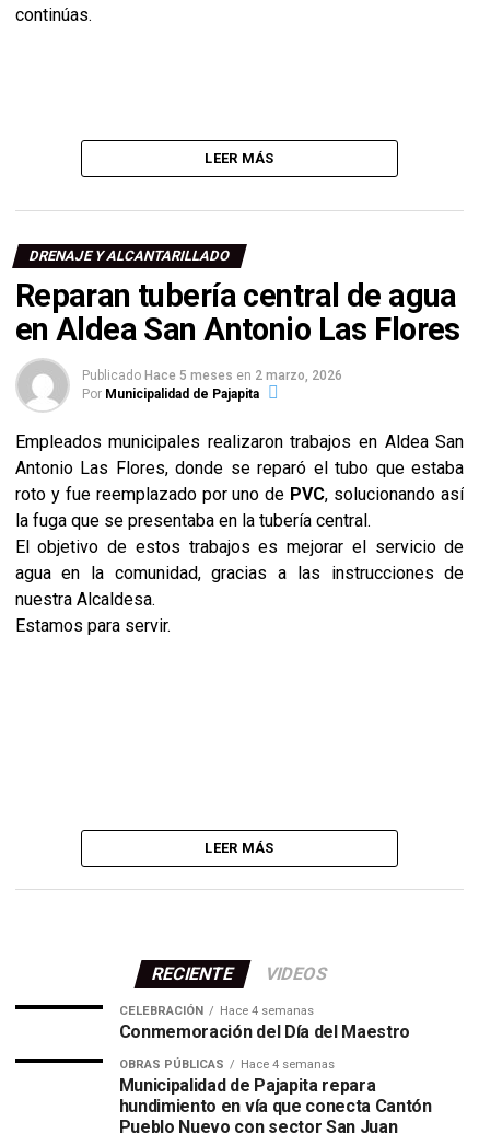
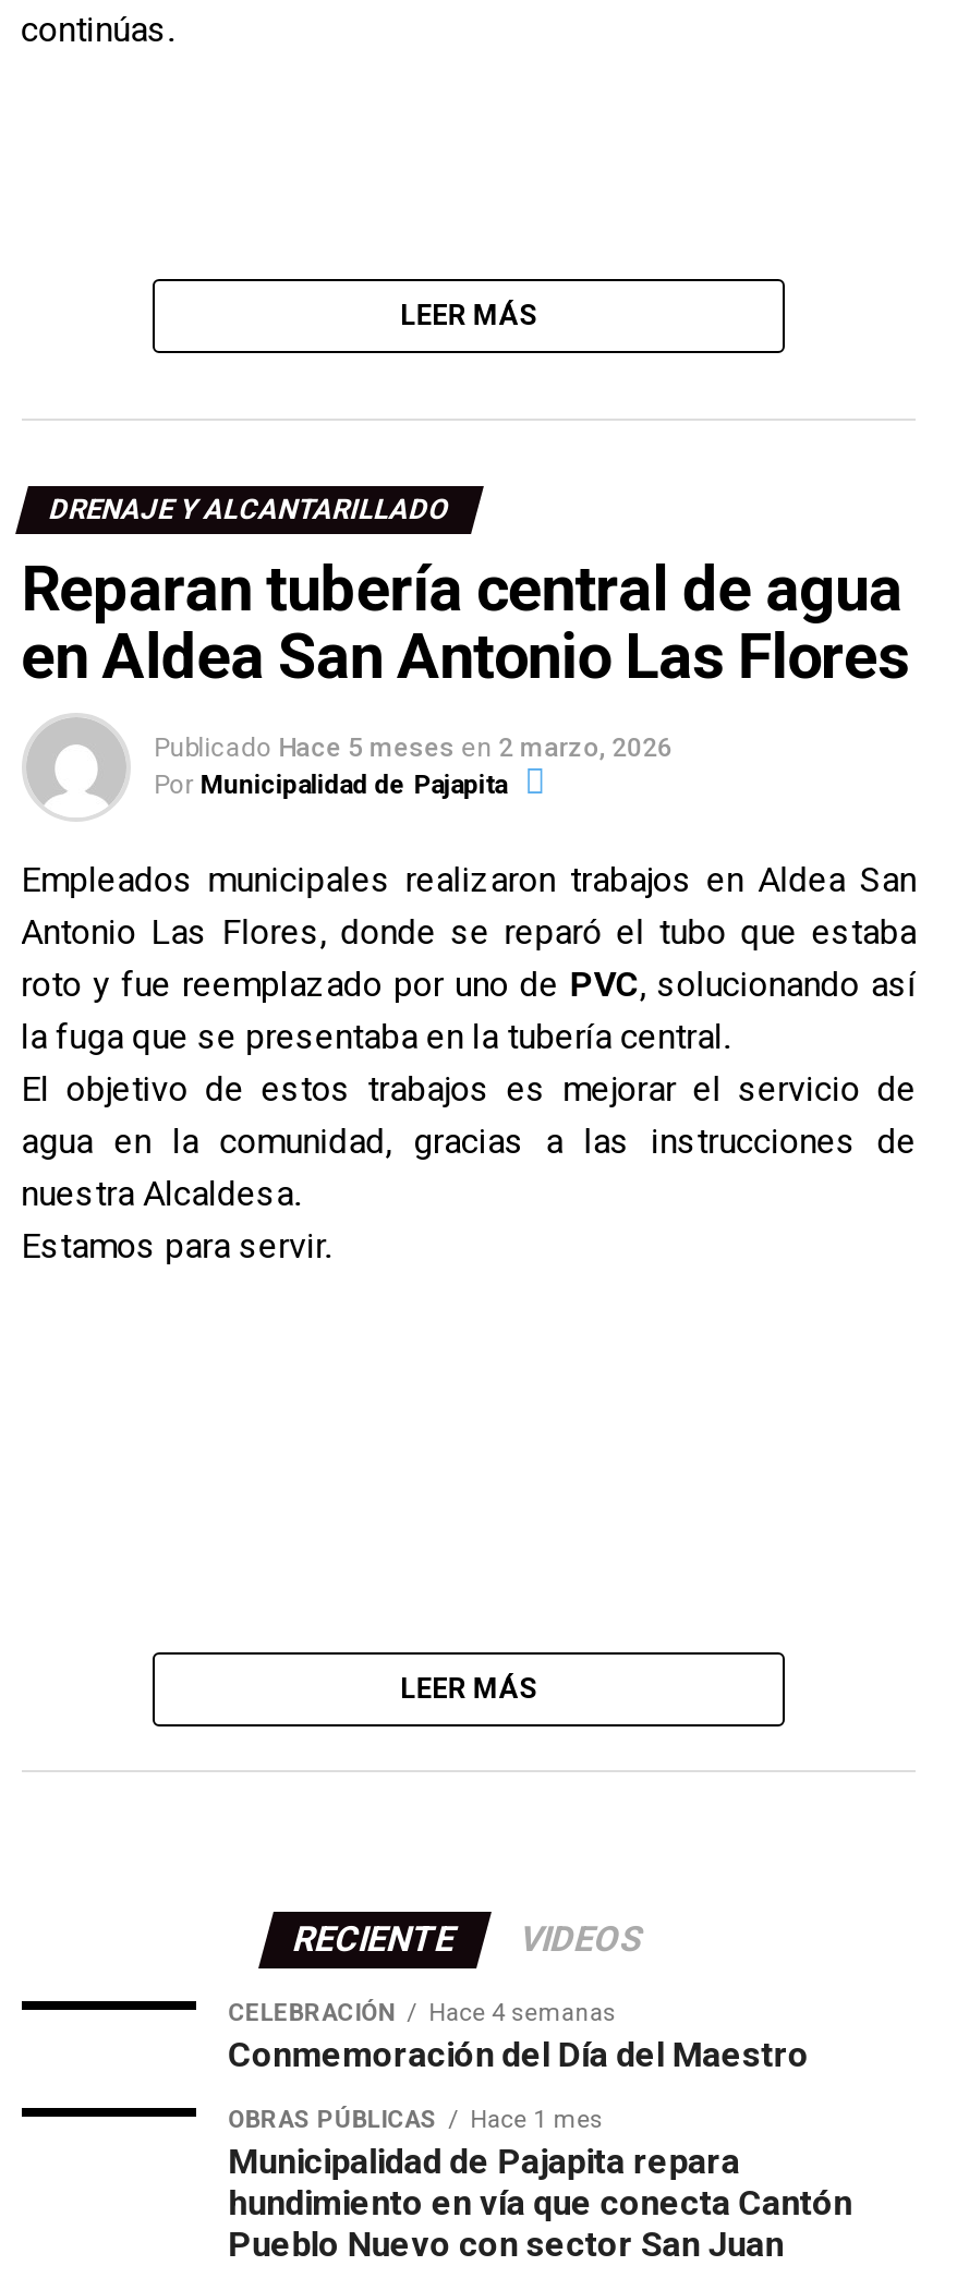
- OBRAS PÚBLICAS Hace 4 semanas
+ OBRAS PÚBLICAS Hace 1 mes
